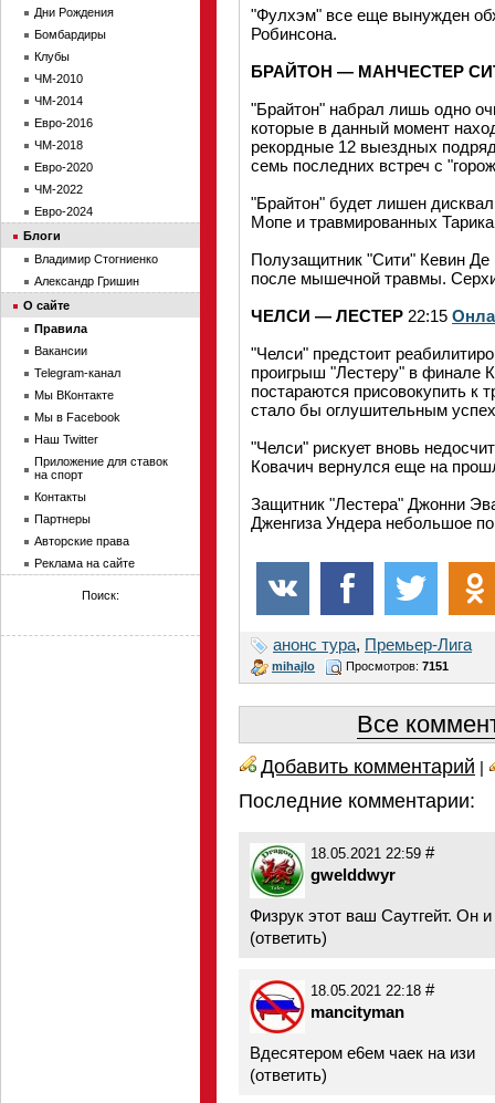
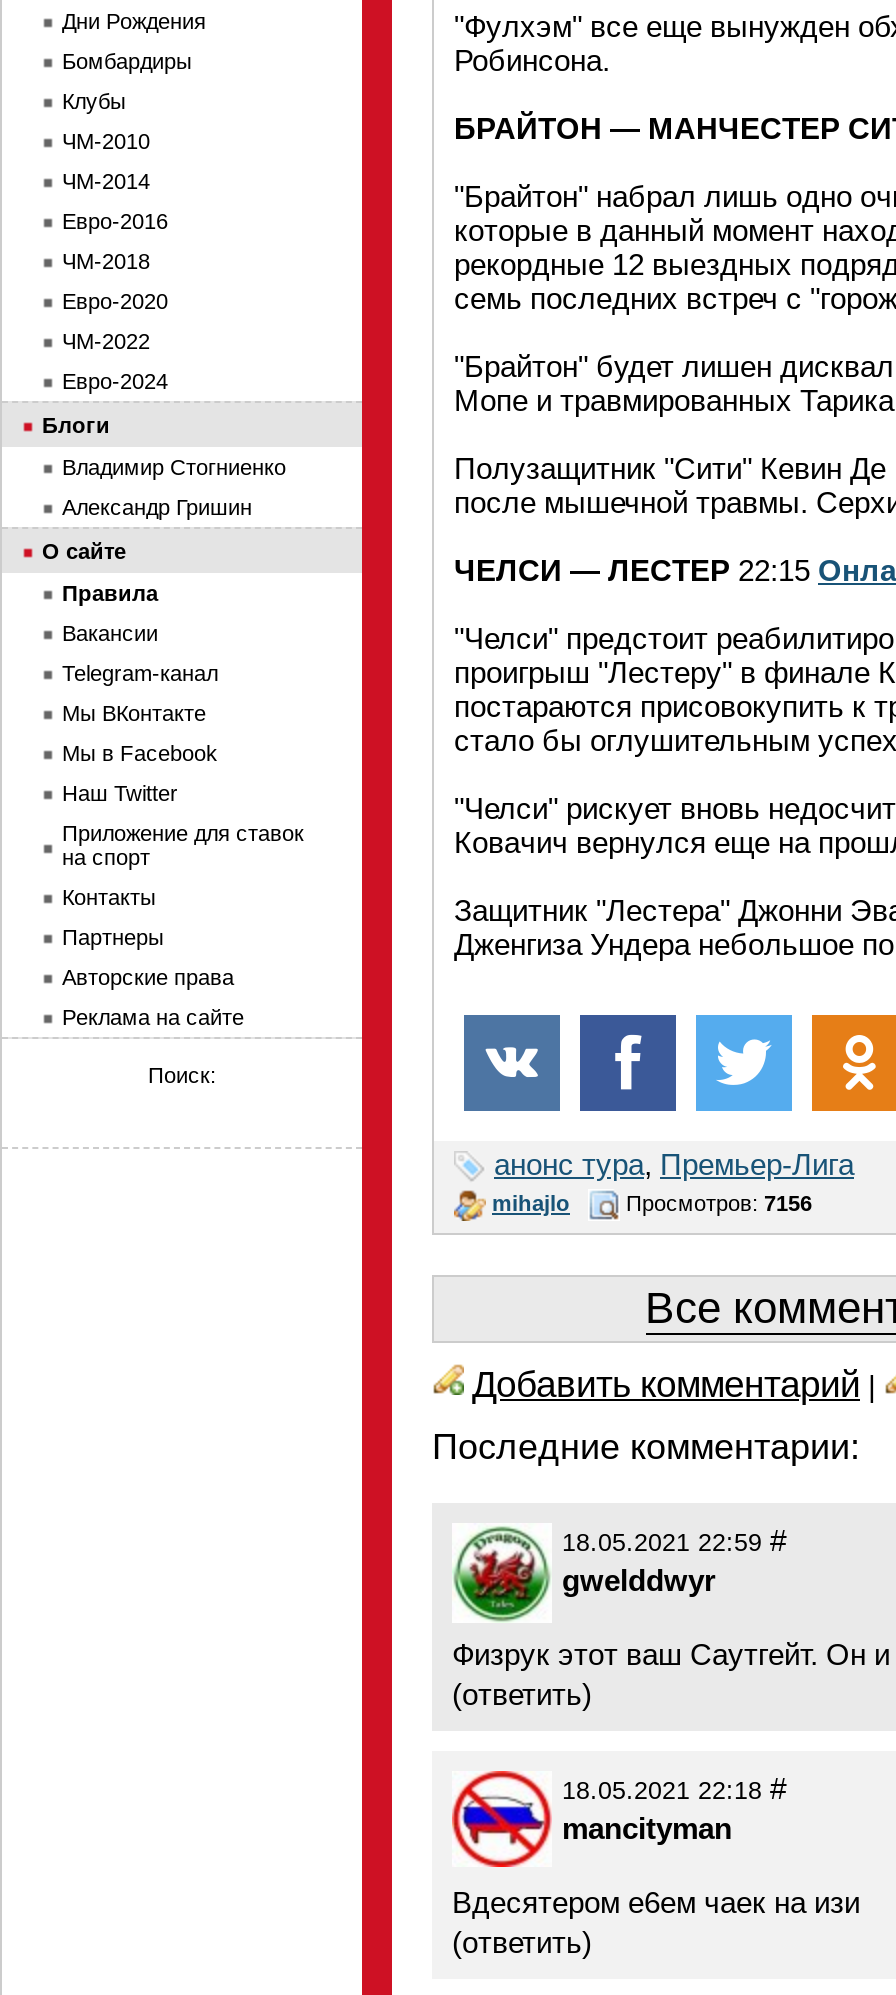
- Просмотров: 7151
+ Просмотров: 7156
